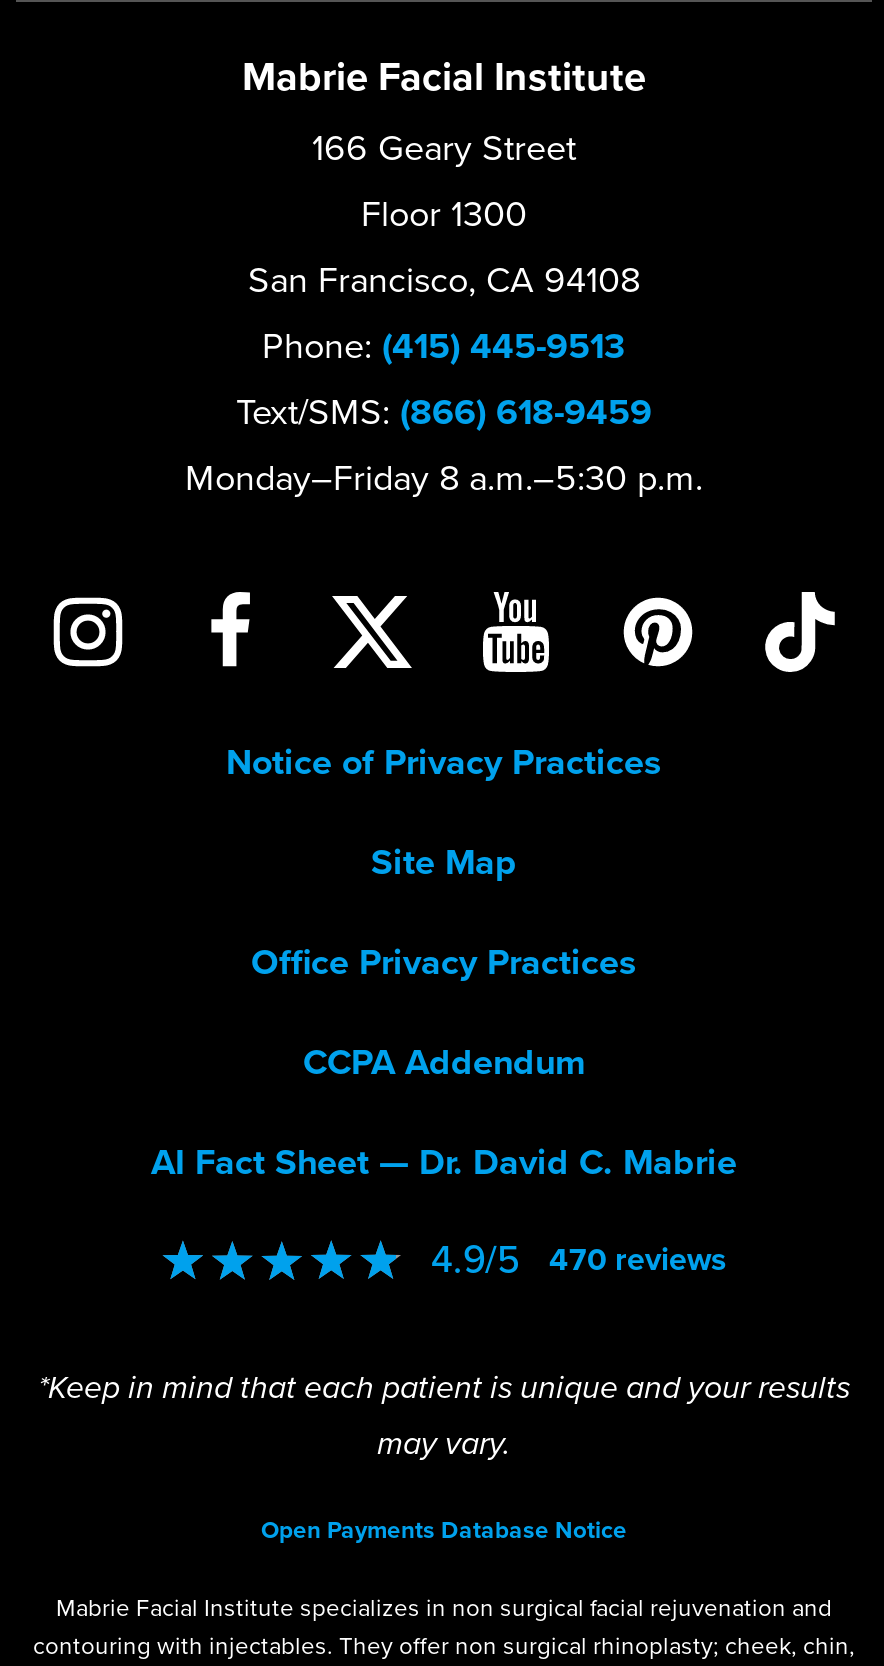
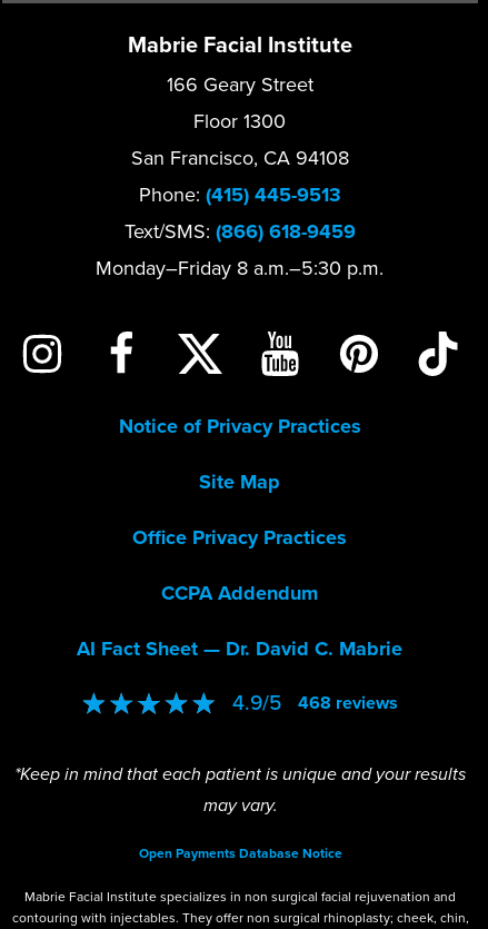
- 4.9/5 470 reviews
+ 4.9/5 468 reviews
